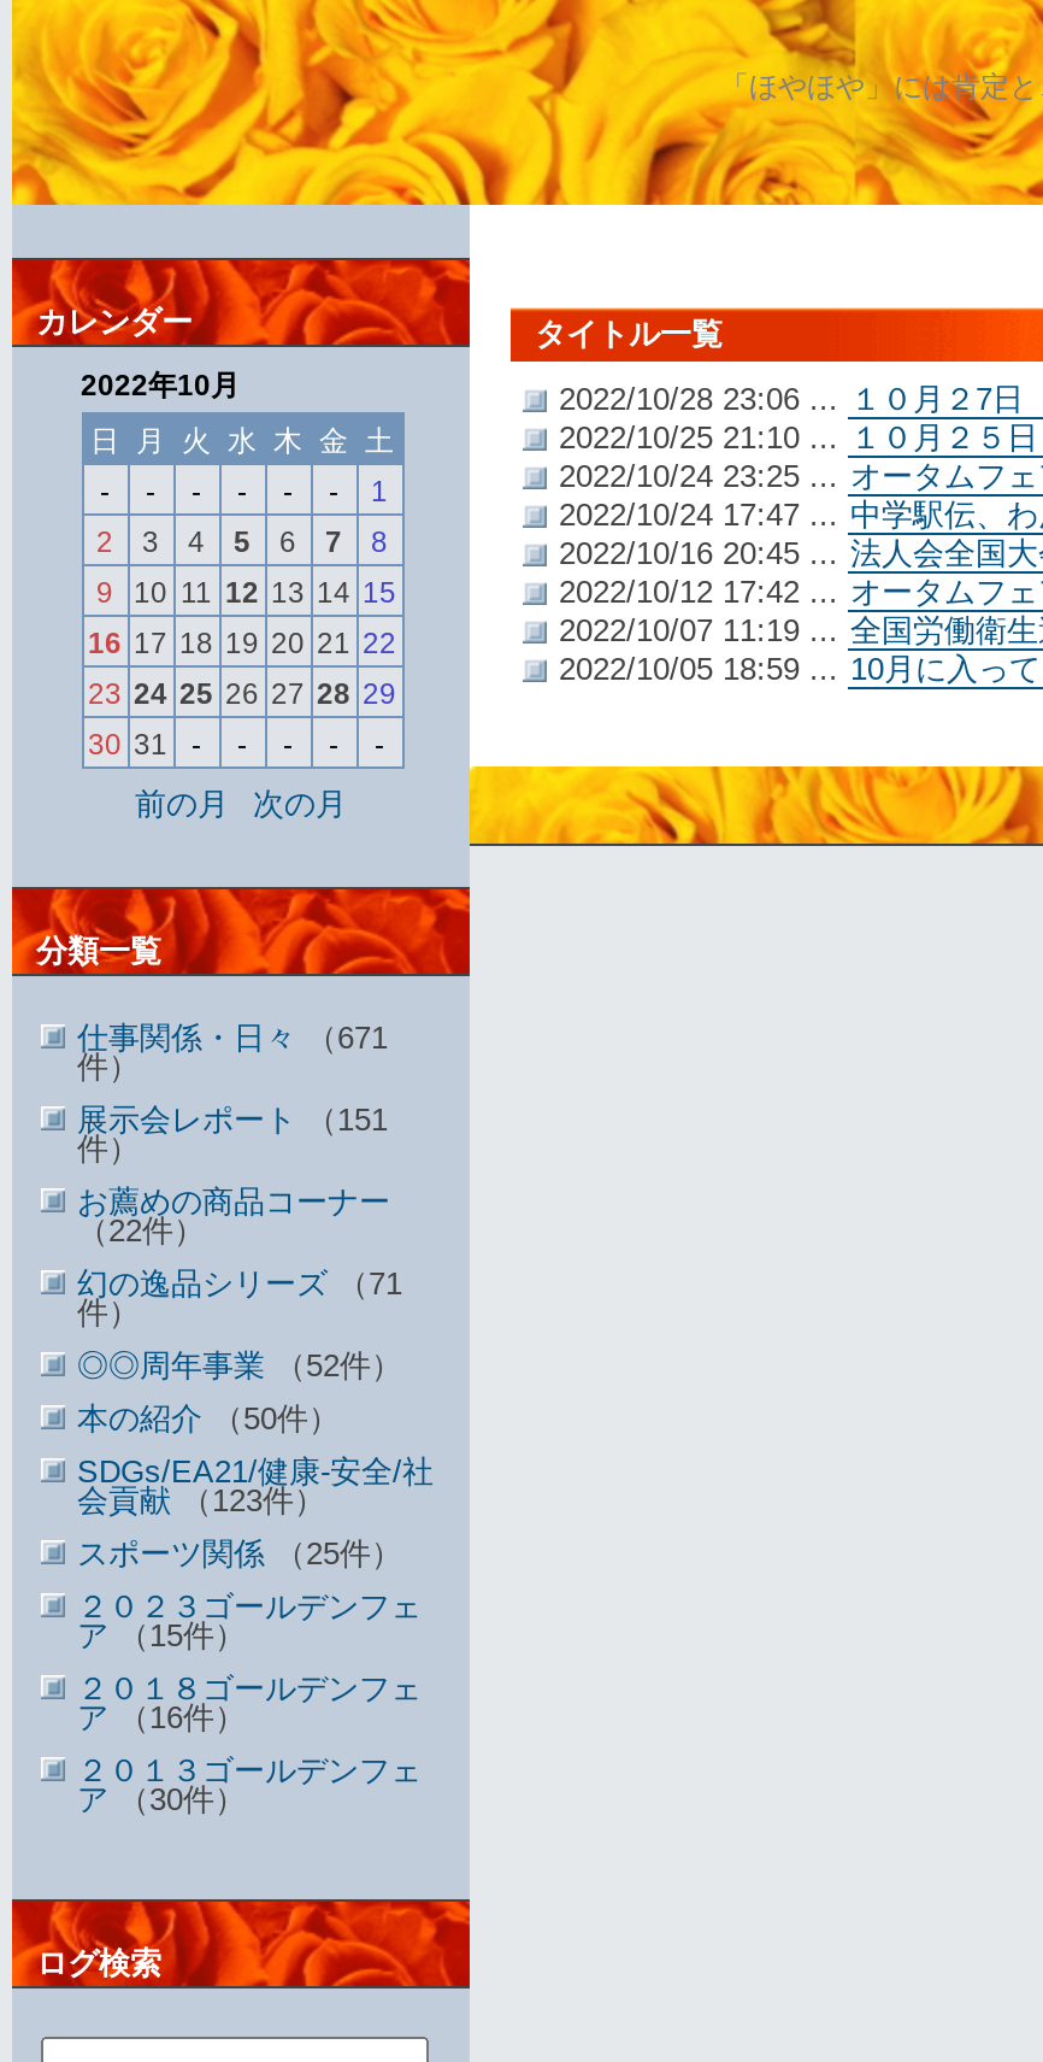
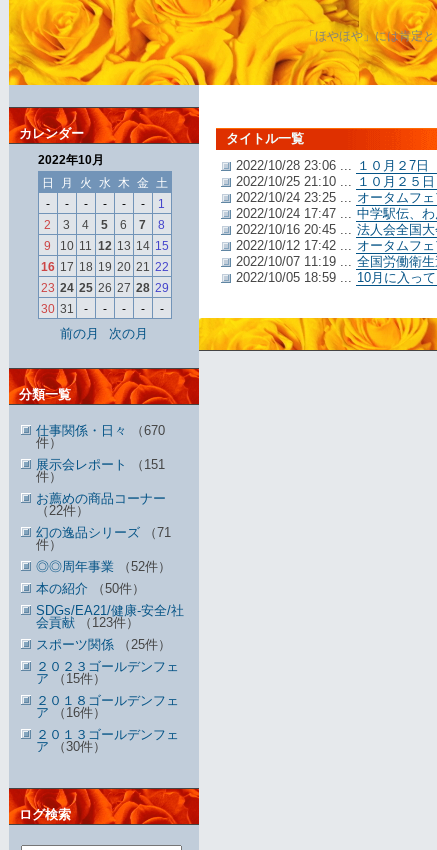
- 仕事関係・日々（671
+ 仕事関係・日々（670
